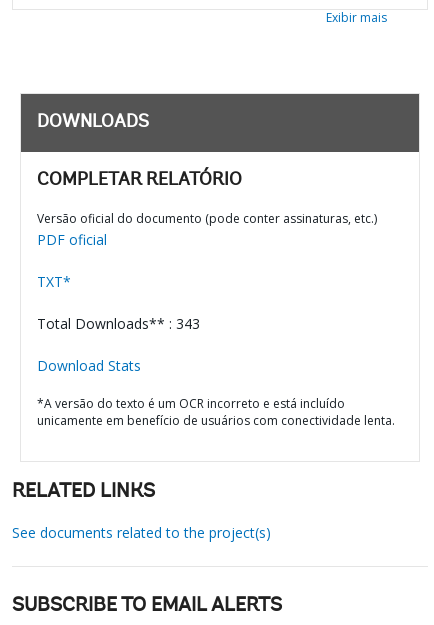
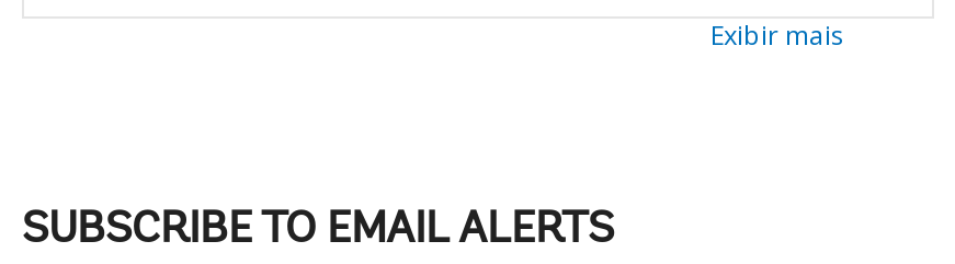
- DOWNLOADS
- COMPLETAR RELATÓRIO
- Versão oficial do documento (pode conter assinaturas, etc.)
- PDF oficial
- TXT*
- Total Downloads** : 343
- Download Stats
- *A versão do texto é um OCR incorreto e está incluído
- unicamente em benefício de usuários com conectividade lenta.

- RELATED LINKS
- See documents related to the project(s)
